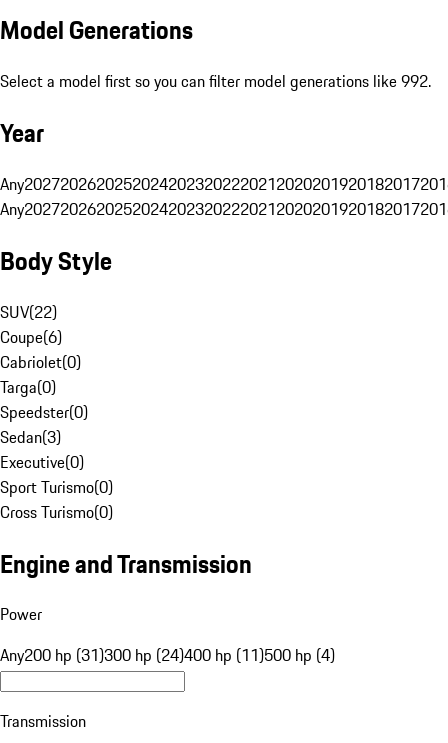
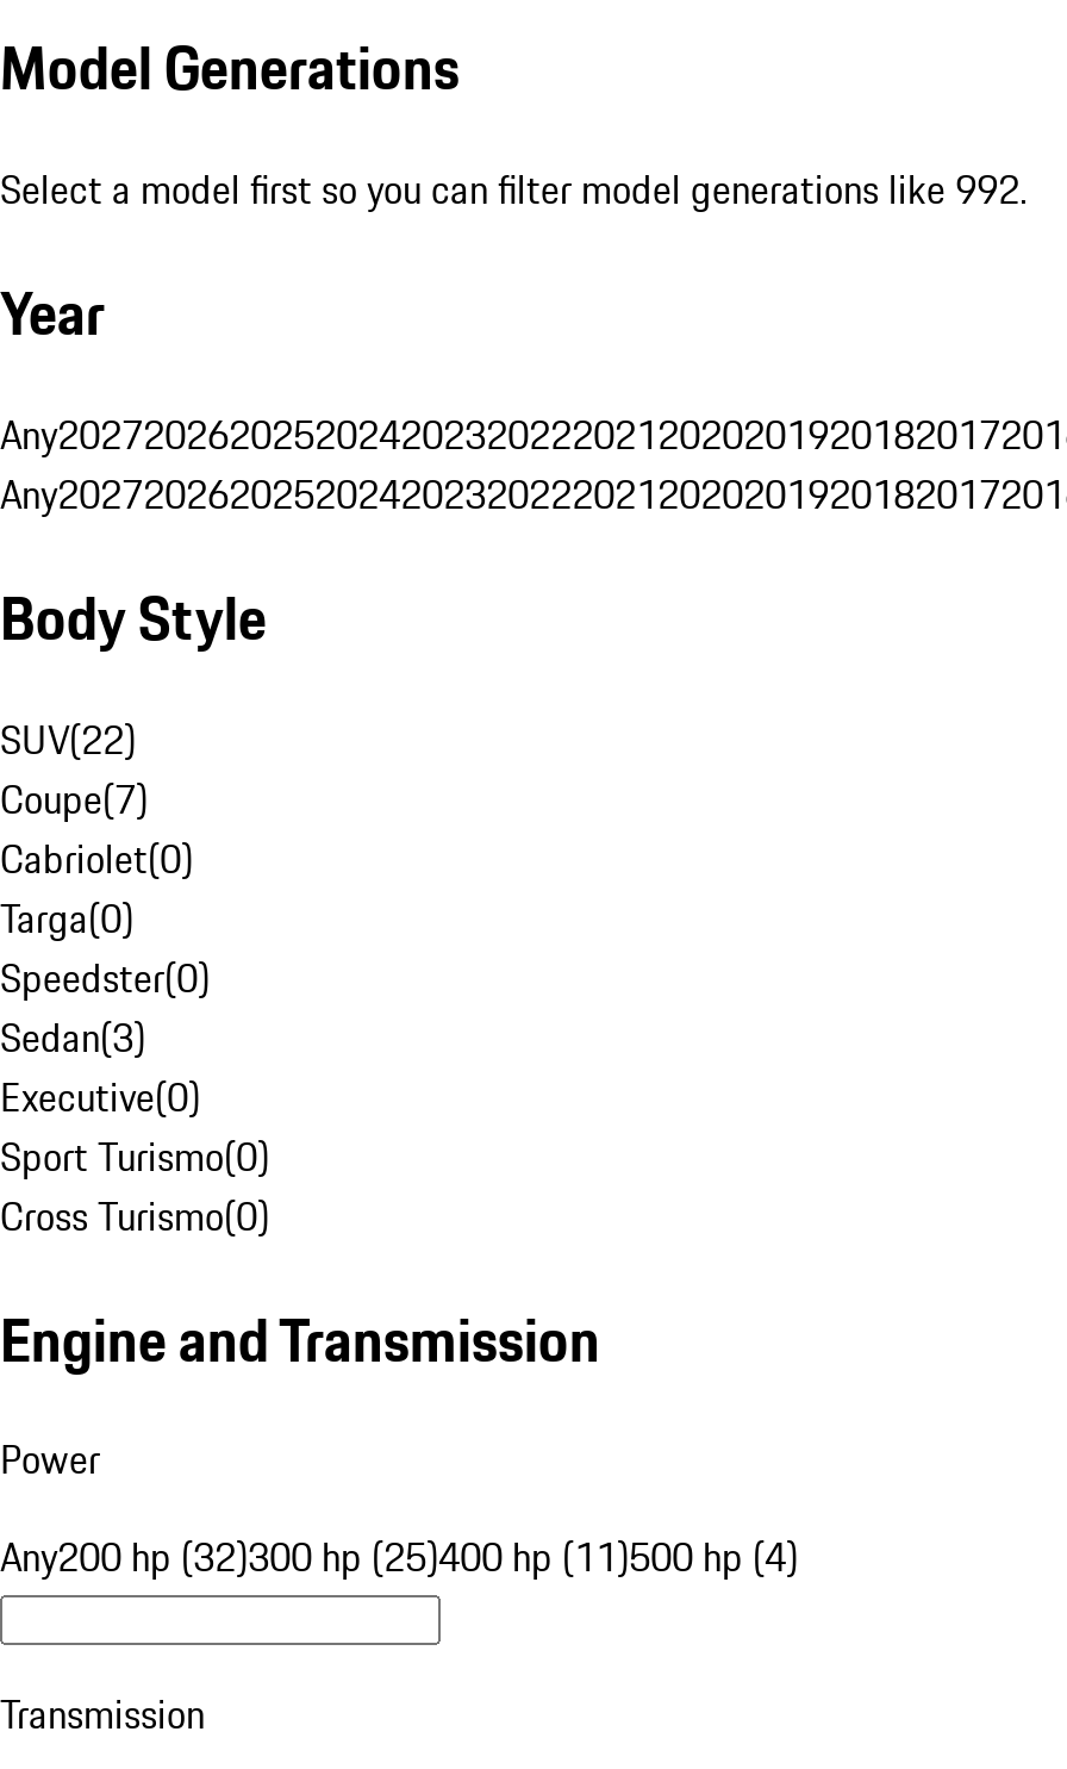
- Coupe(6)
+ Coupe(7)

- Any200 hp (31)300 hp (24)400 hp (11)500 hp (4)
+ Any200 hp (32)300 hp (25)400 hp (11)500 hp (4)
